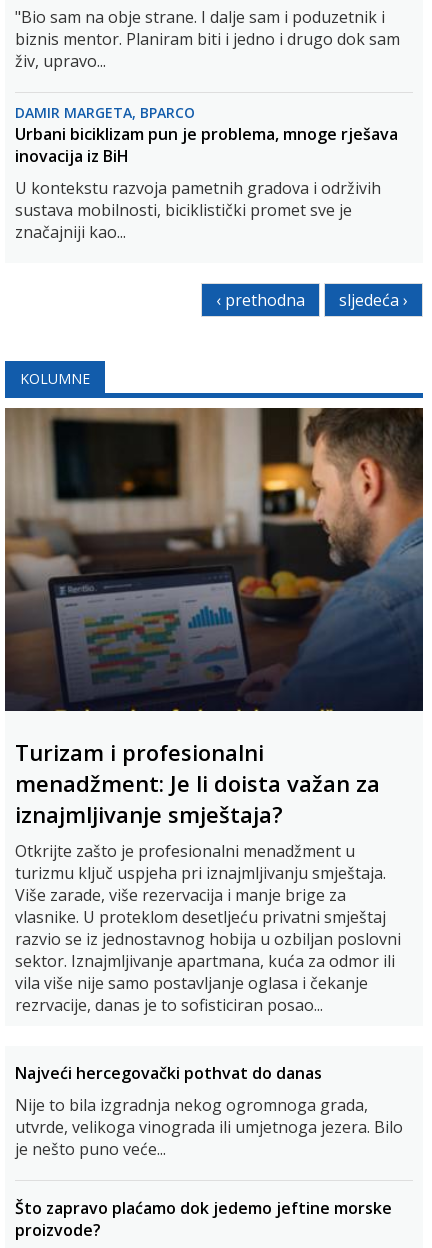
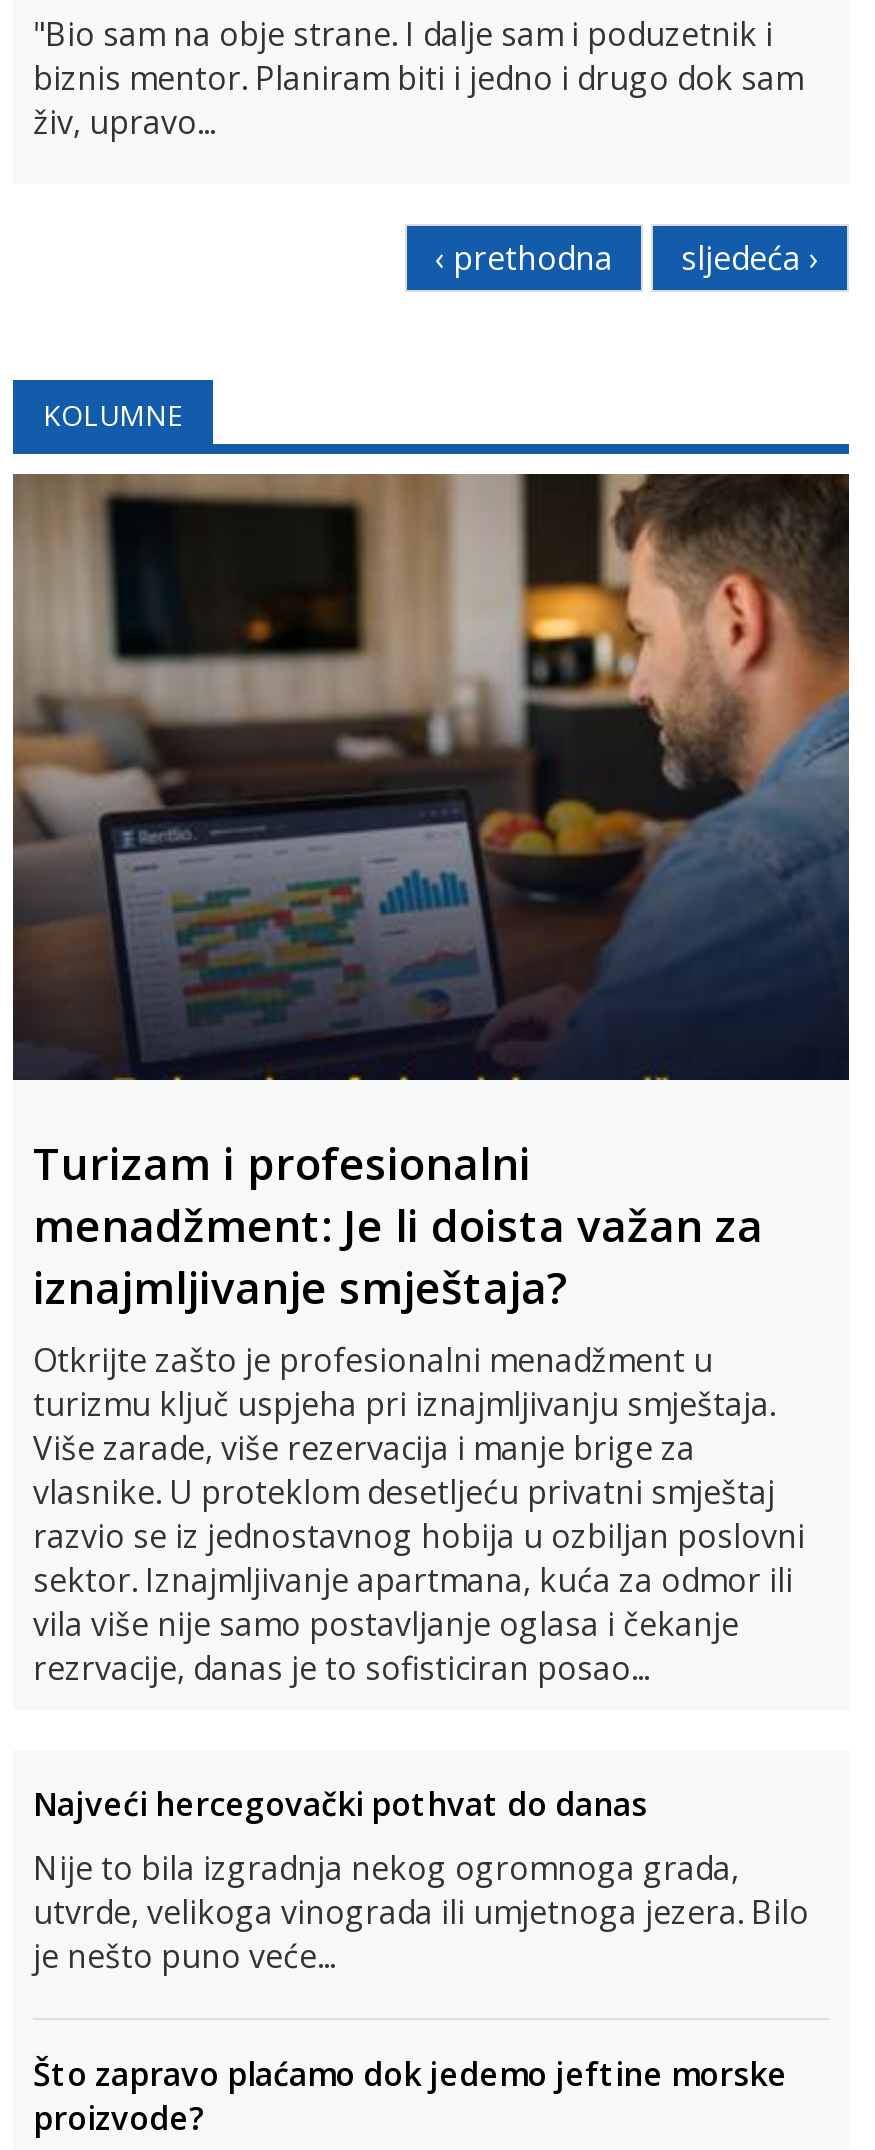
- DAMIR MARGETA, BPARCO
- Urbani biciklizam pun je problema, mnoge rješava
- inovacija iz BiH
- U kontekstu razvoja pametnih gradova i održivih
- sustava mobilnosti, biciklistički promet sve je
- značajniji kao...
